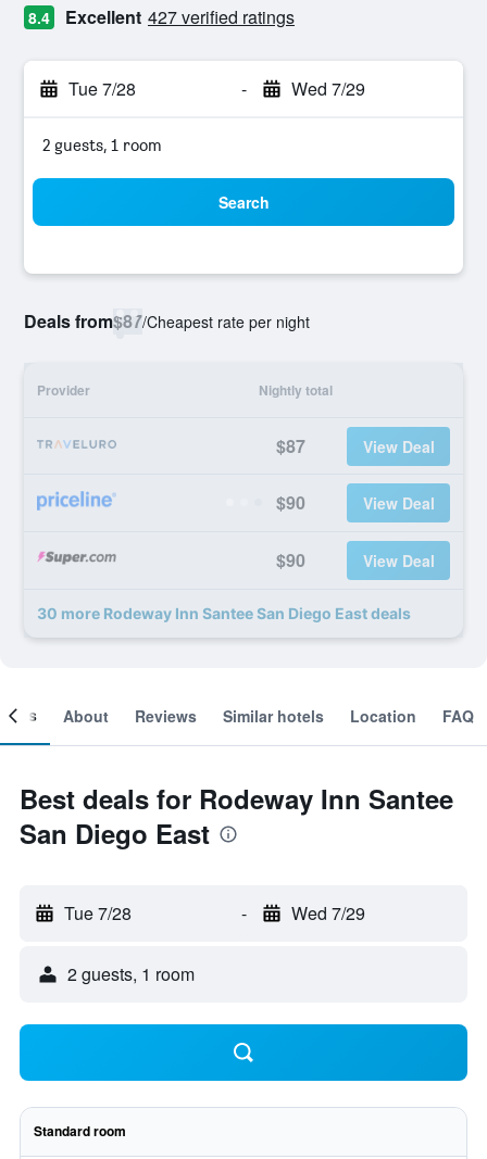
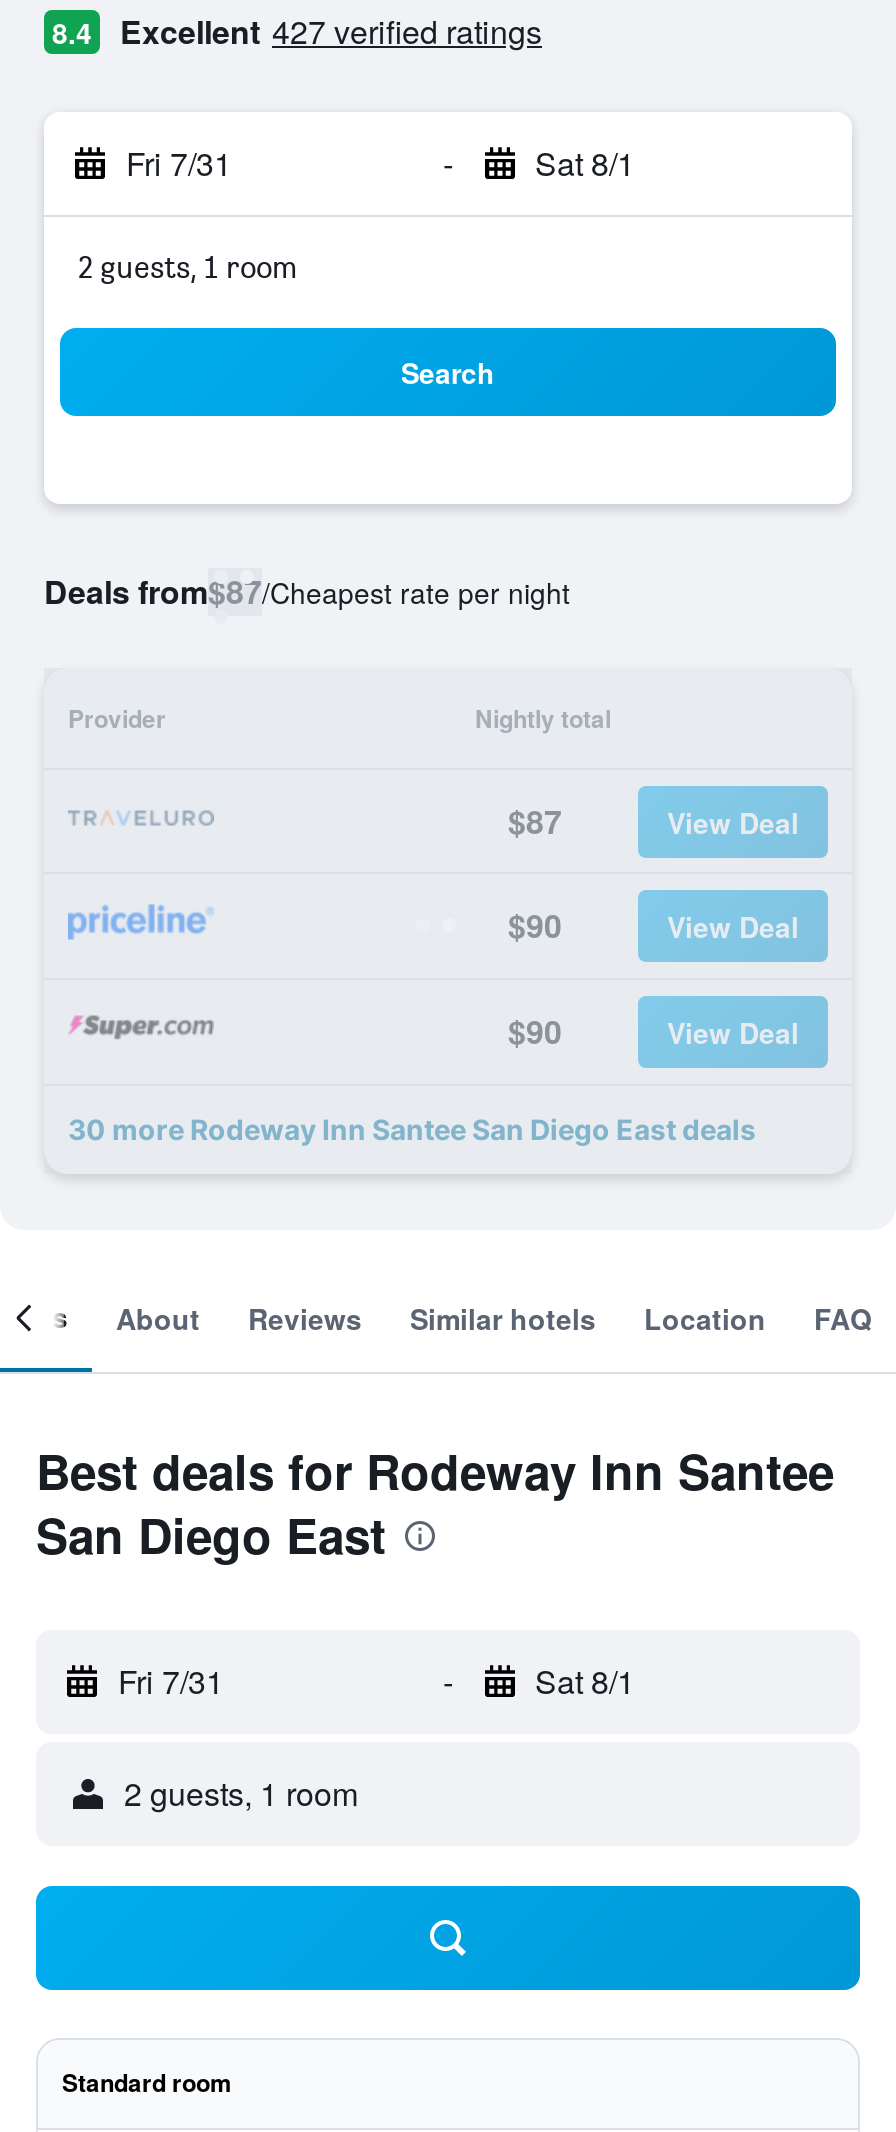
- Tue 7/28
+ Fri 7/31

- Wed 7/29
+ Sat 8/1

- Tue 7/28
+ Fri 7/31

- Wed 7/29
+ Sat 8/1
